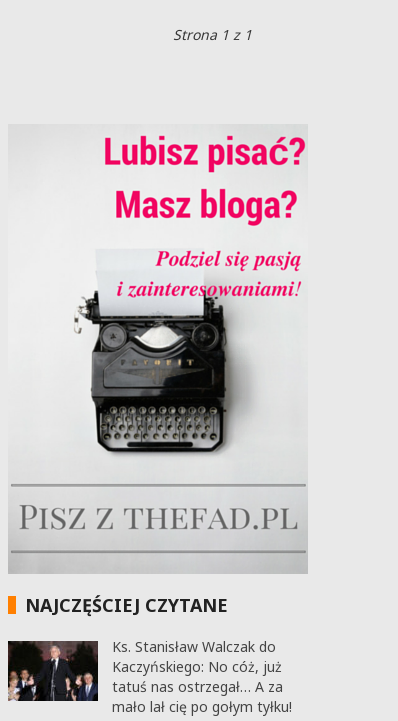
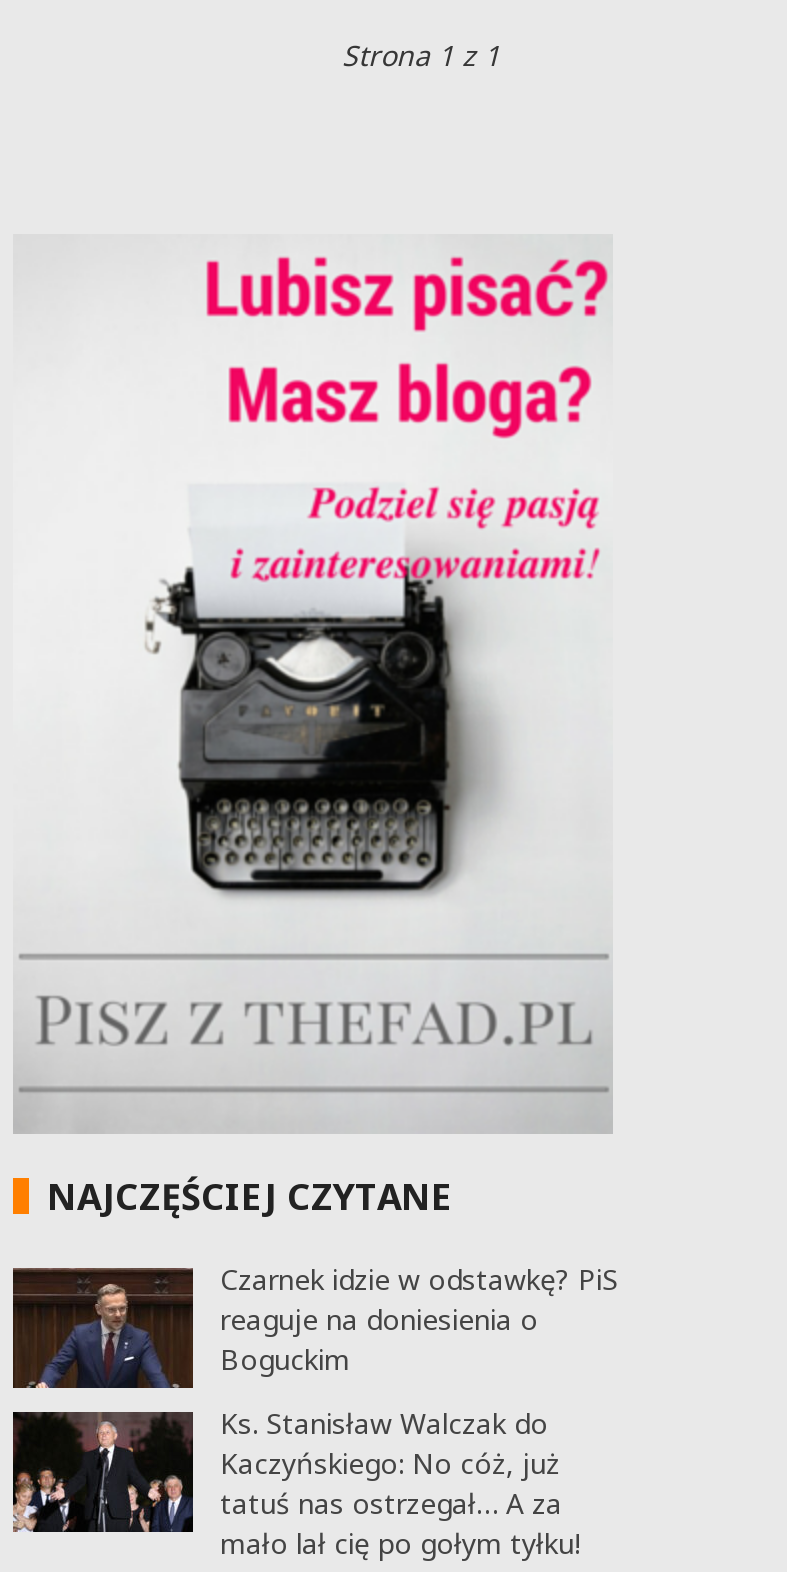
+ [image]
+ Czarnek idzie w odstawkę? PiS
+ reaguje na doniesienia o
+ Boguckim
